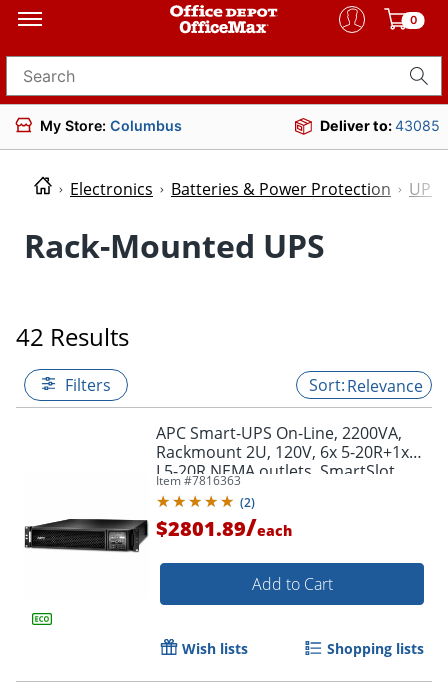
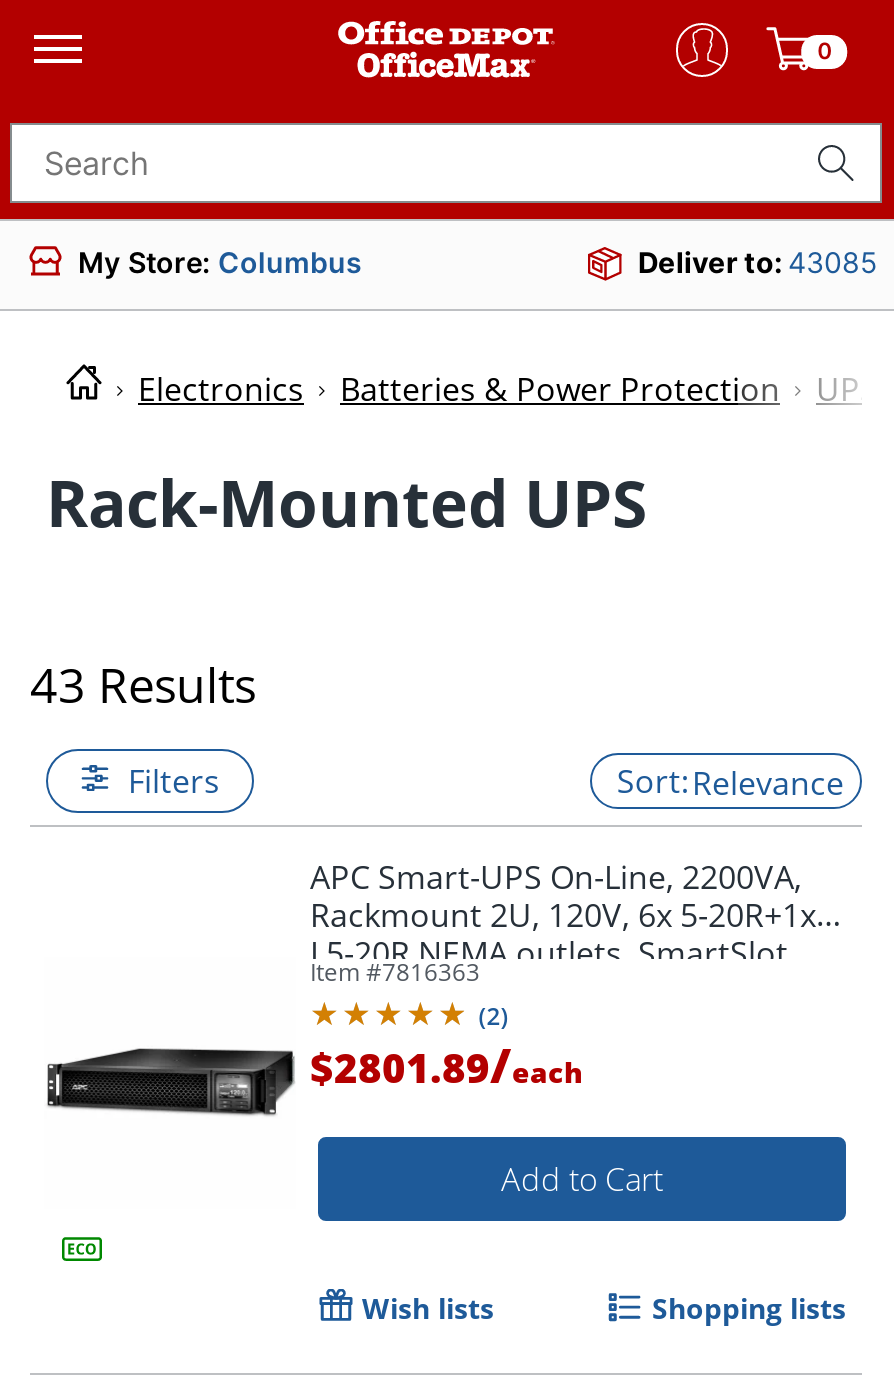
- 42 Results
+ 43 Results
